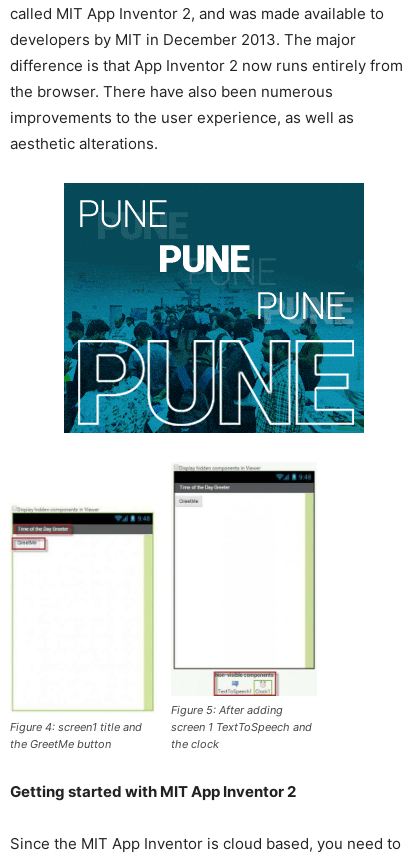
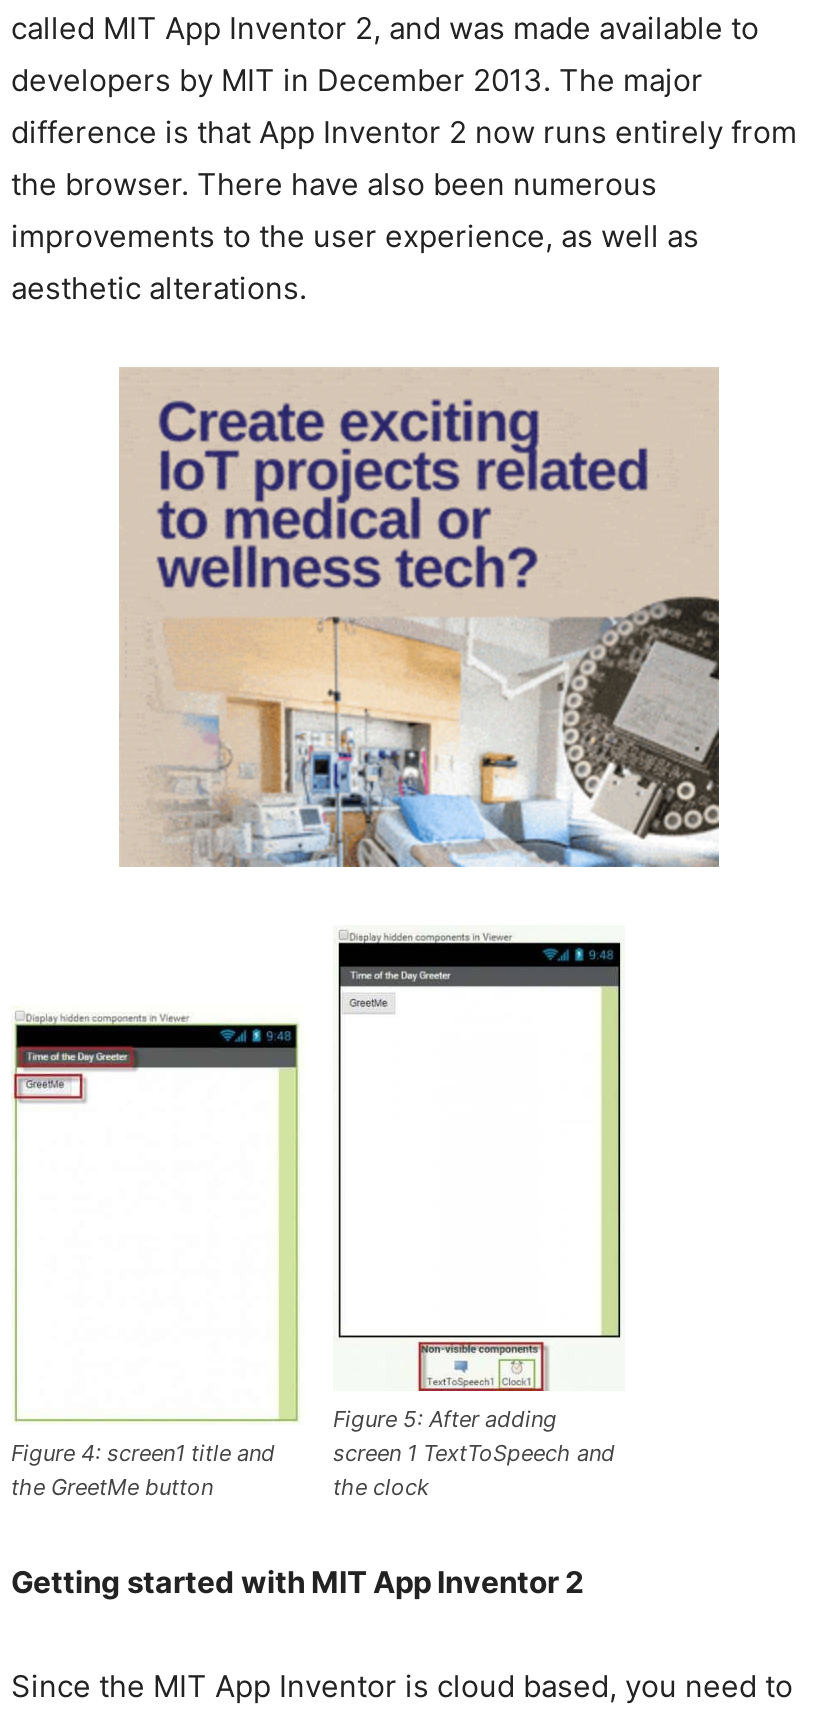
- [image]
+ [image]
